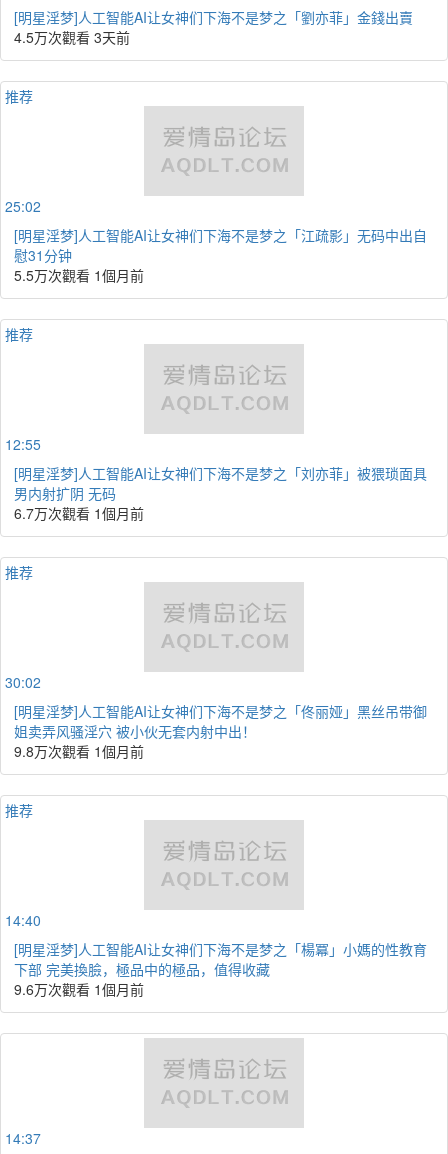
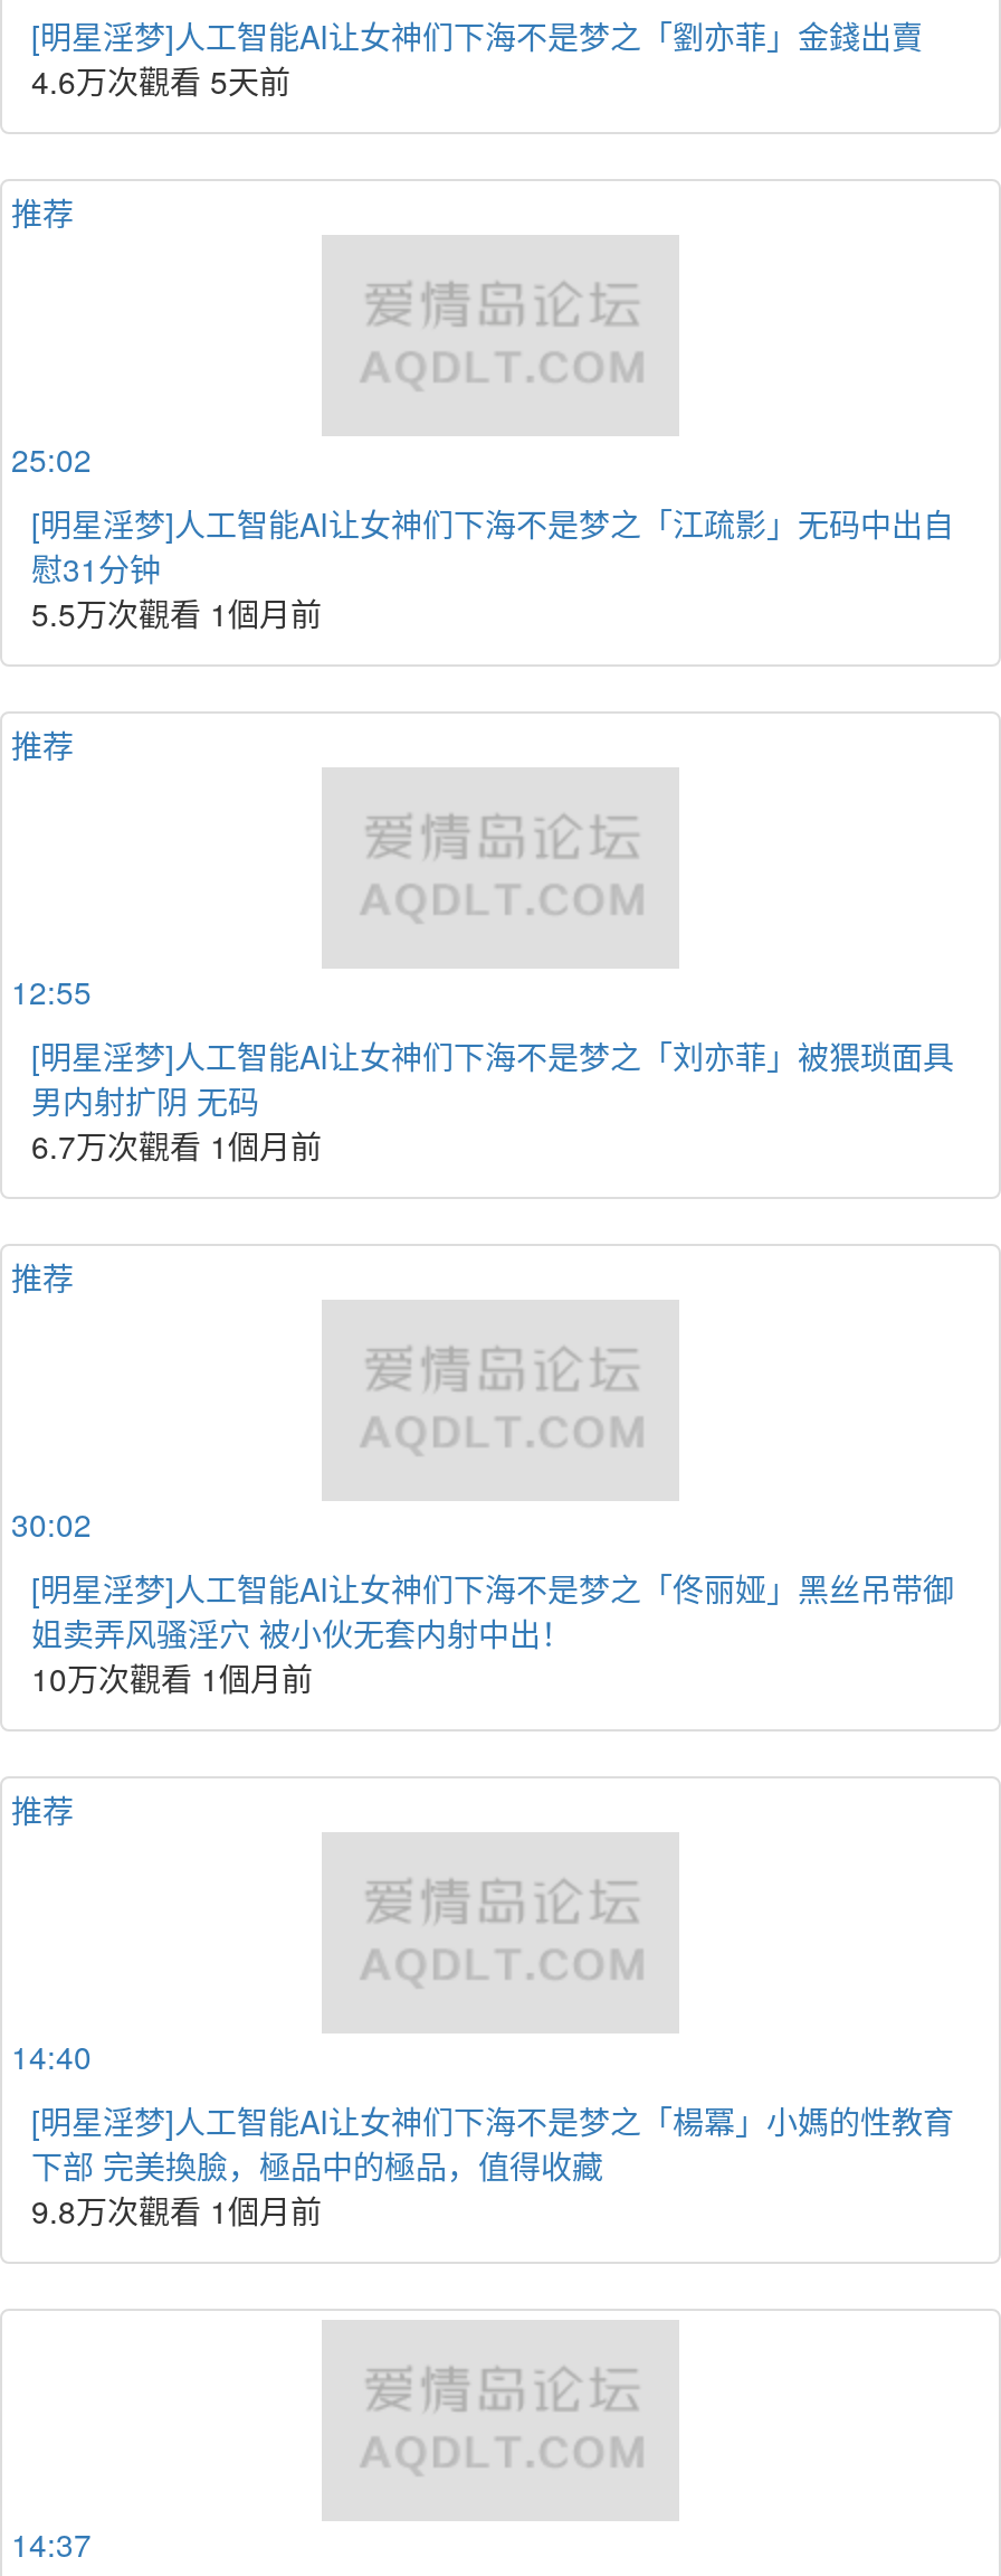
- 4.5万次觀看 3天前
+ 4.6万次觀看 5天前

moved down: 9.8万次觀看 1個月前

+ 10万次觀看 1個月前

- 9.6万次觀看 1個月前
